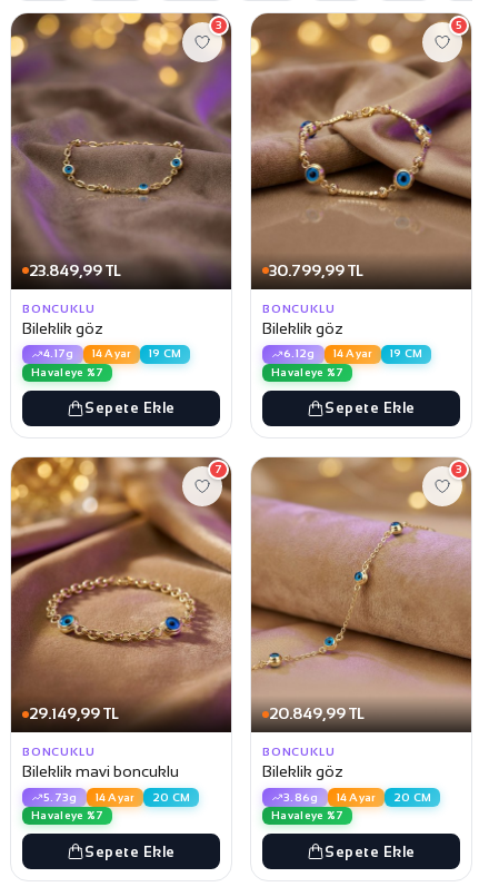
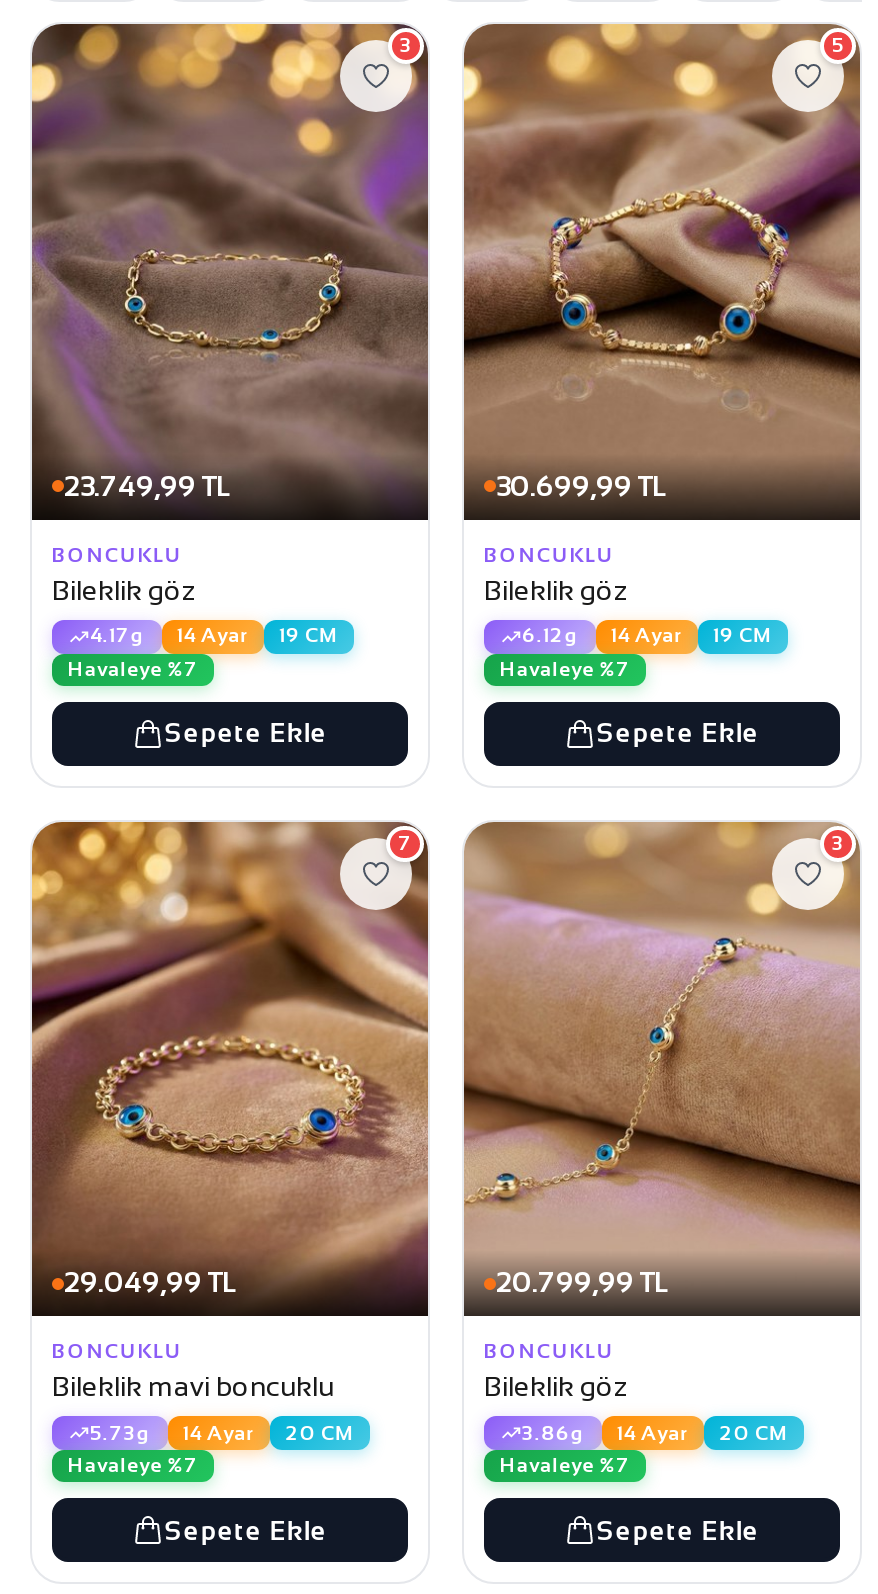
- 23.849,99 TL
+ 23.749,99 TL

- 30.799,99 TL
+ 30.699,99 TL

- 29.149,99 TL
+ 29.049,99 TL

- 20.849,99 TL
+ 20.799,99 TL
